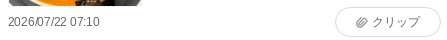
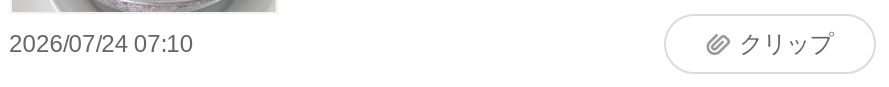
- 2026/07/22 07:10
+ 2026/07/24 07:10
